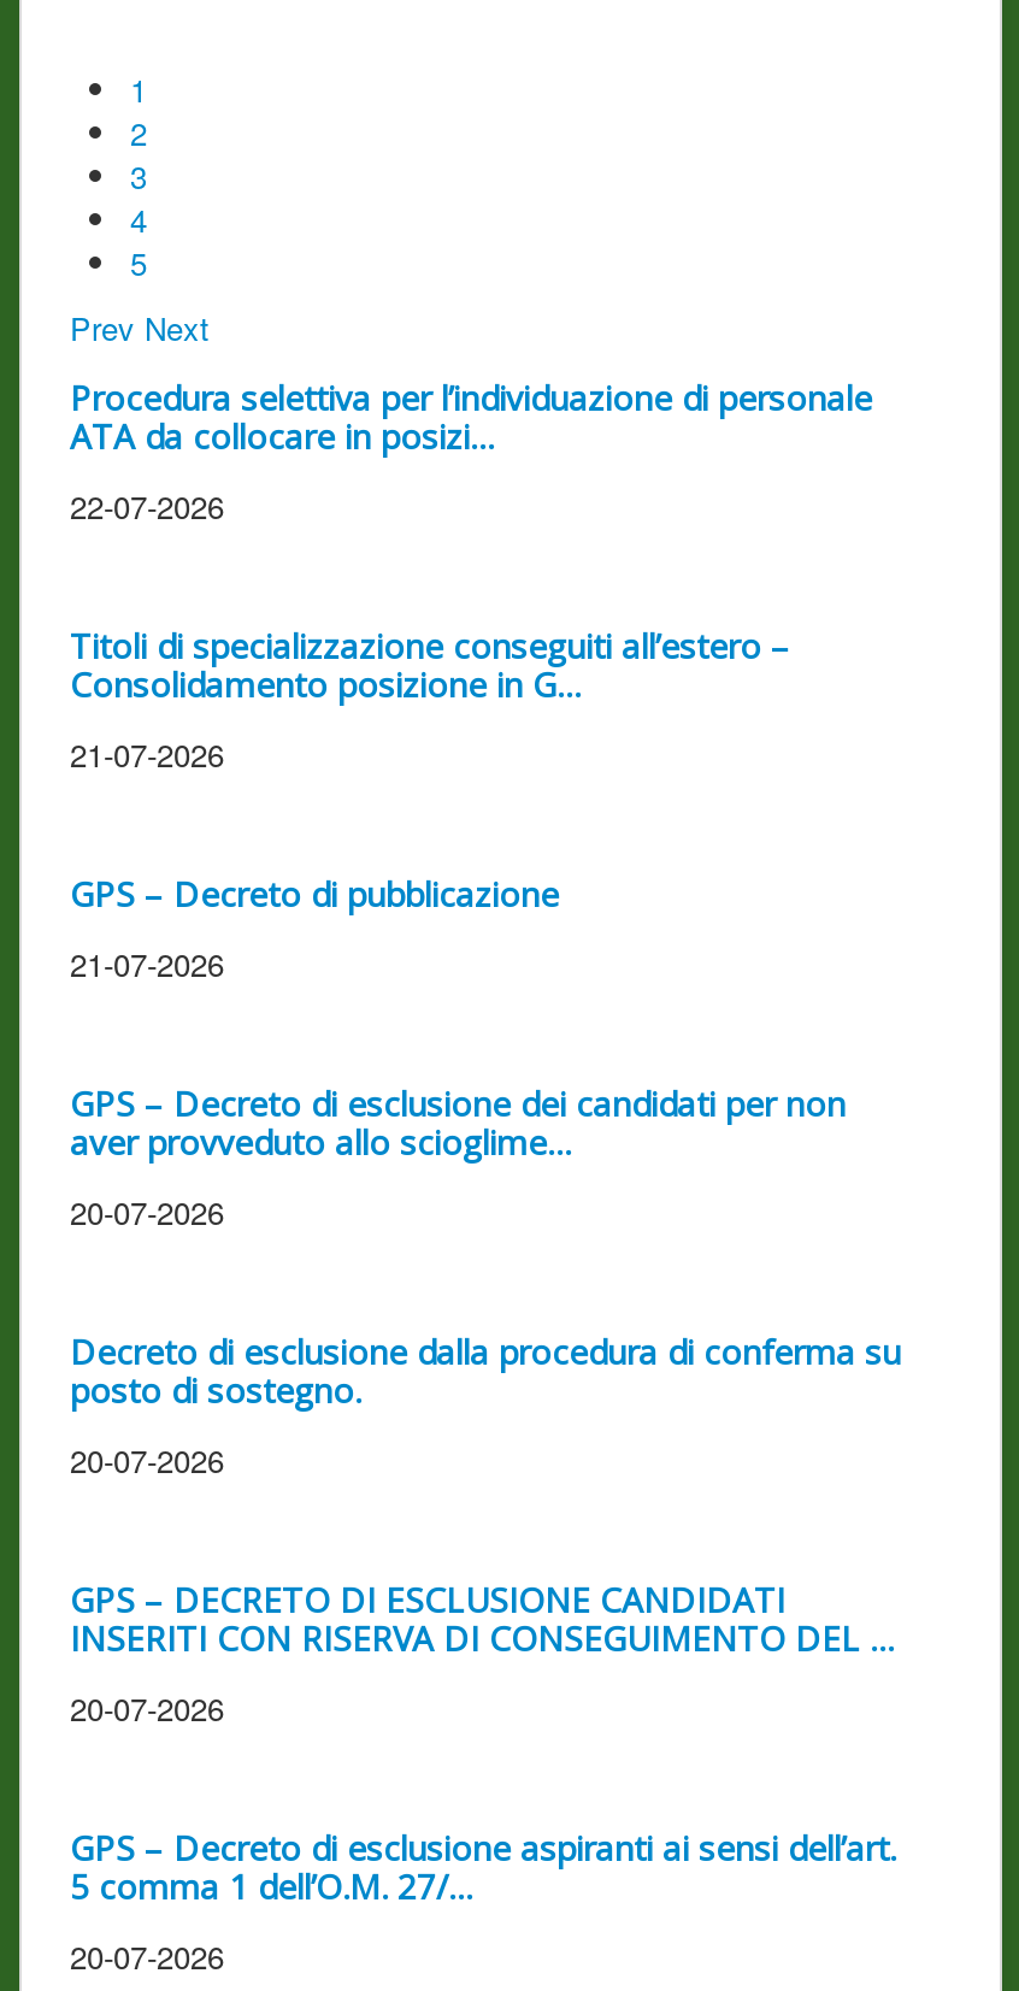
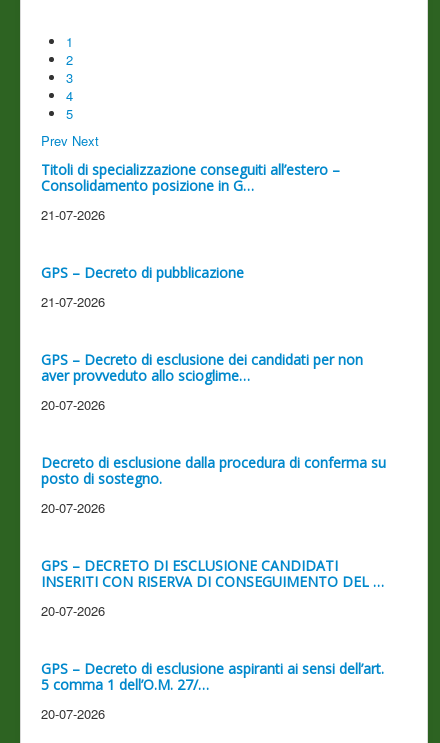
- Procedura selettiva per l’individuazione di personale
- ATA da collocare in posizi…
- 22-07-2026
